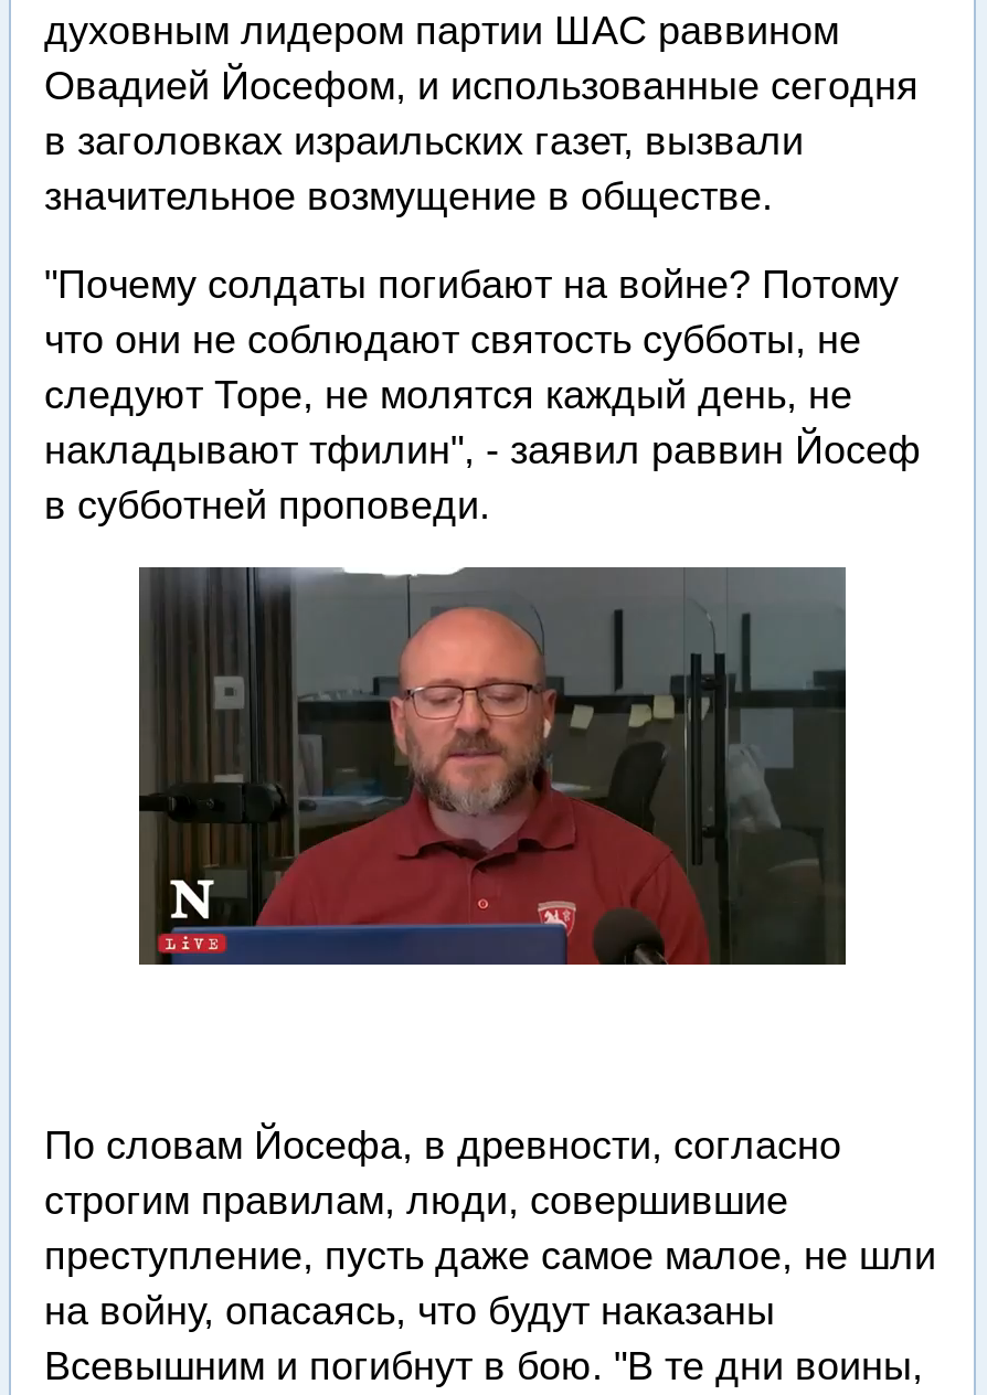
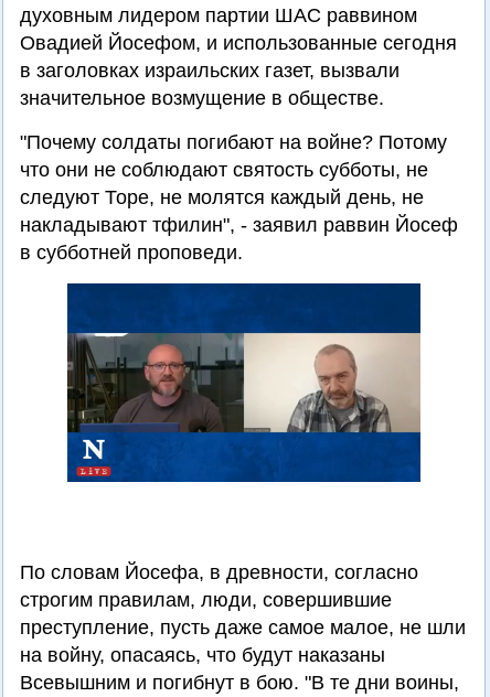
- [image]
+ [image]
